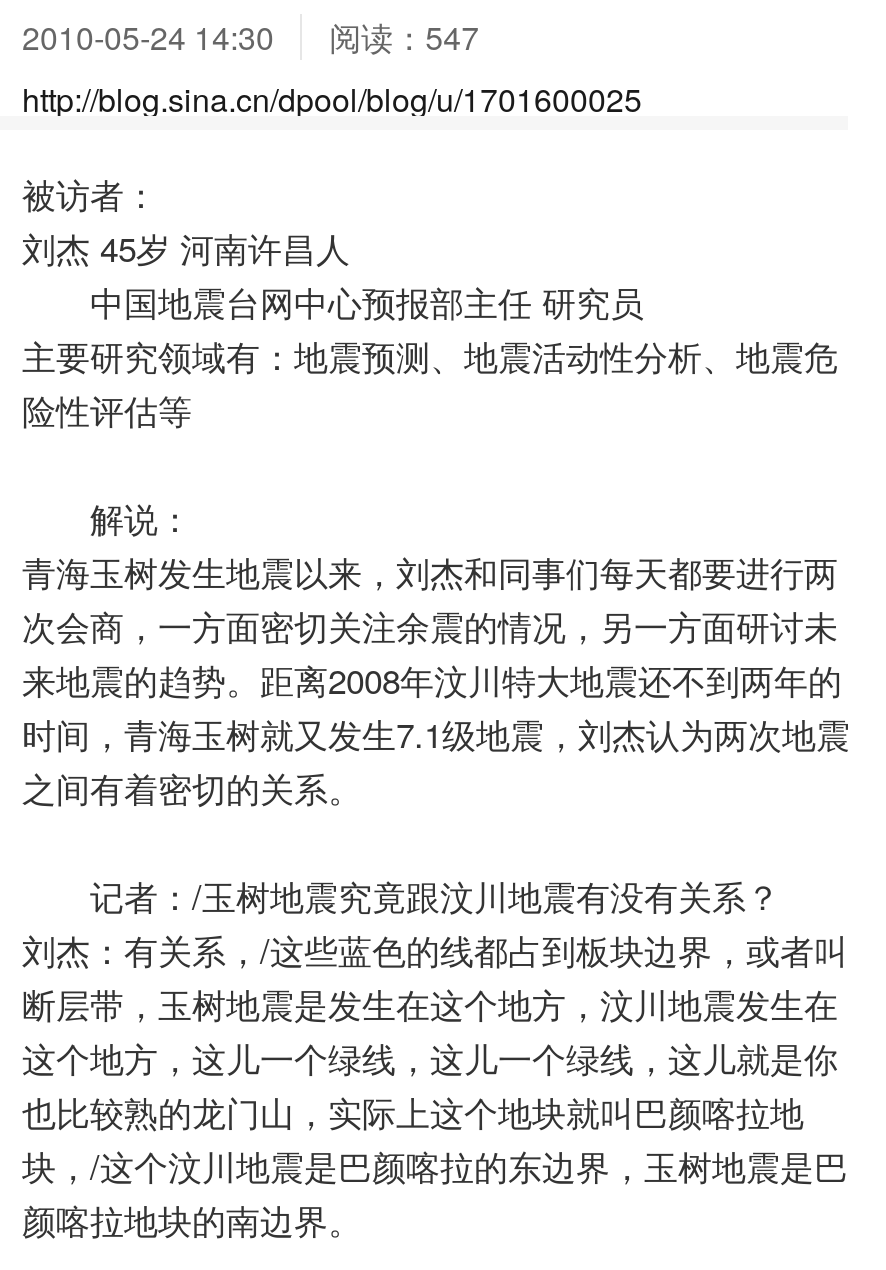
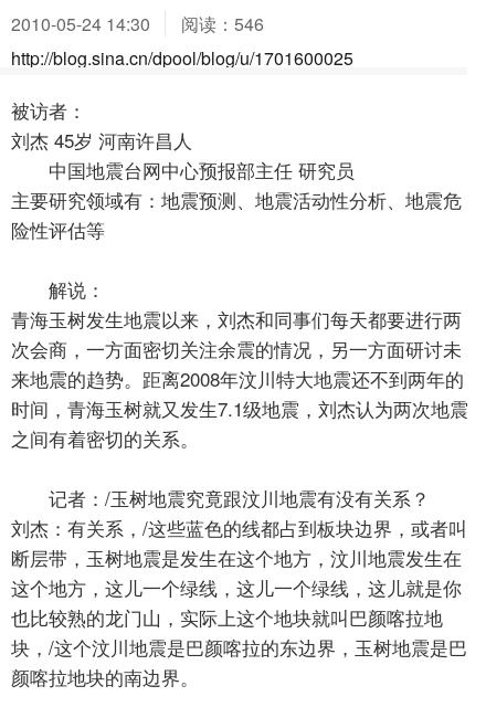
- 2010-05-24 14:30 阅读：547
+ 2010-05-24 14:30 阅读：546
